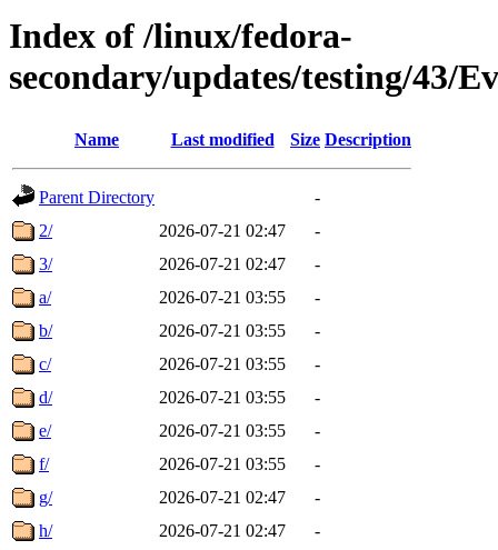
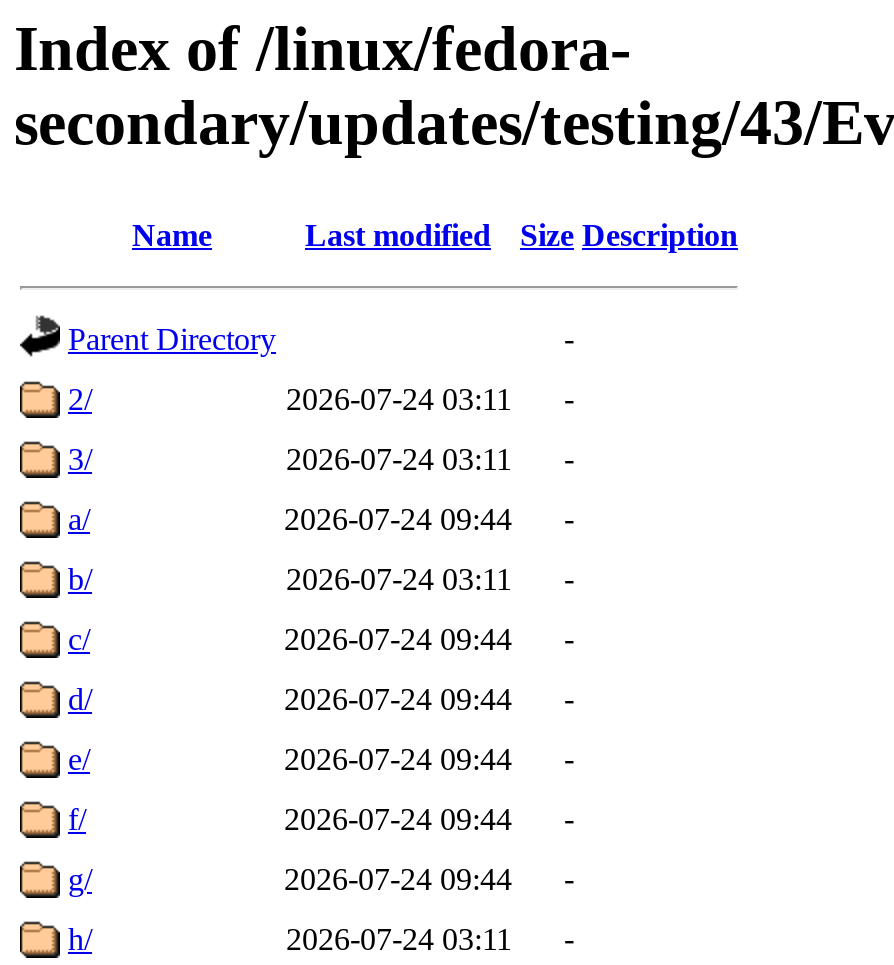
- 2026-07-21 02:47
+ 2026-07-24 03:11

- 2026-07-21 02:47
+ 2026-07-24 03:11

- 2026-07-21 03:55
+ 2026-07-24 09:44

- 2026-07-21 03:55
+ 2026-07-24 03:11

- 2026-07-21 03:55
+ 2026-07-24 09:44

- 2026-07-21 03:55
+ 2026-07-24 09:44

- 2026-07-21 03:55
+ 2026-07-24 09:44

- 2026-07-21 03:55
+ 2026-07-24 09:44

- 2026-07-21 02:47
+ 2026-07-24 09:44

- 2026-07-21 02:47
+ 2026-07-24 03:11
